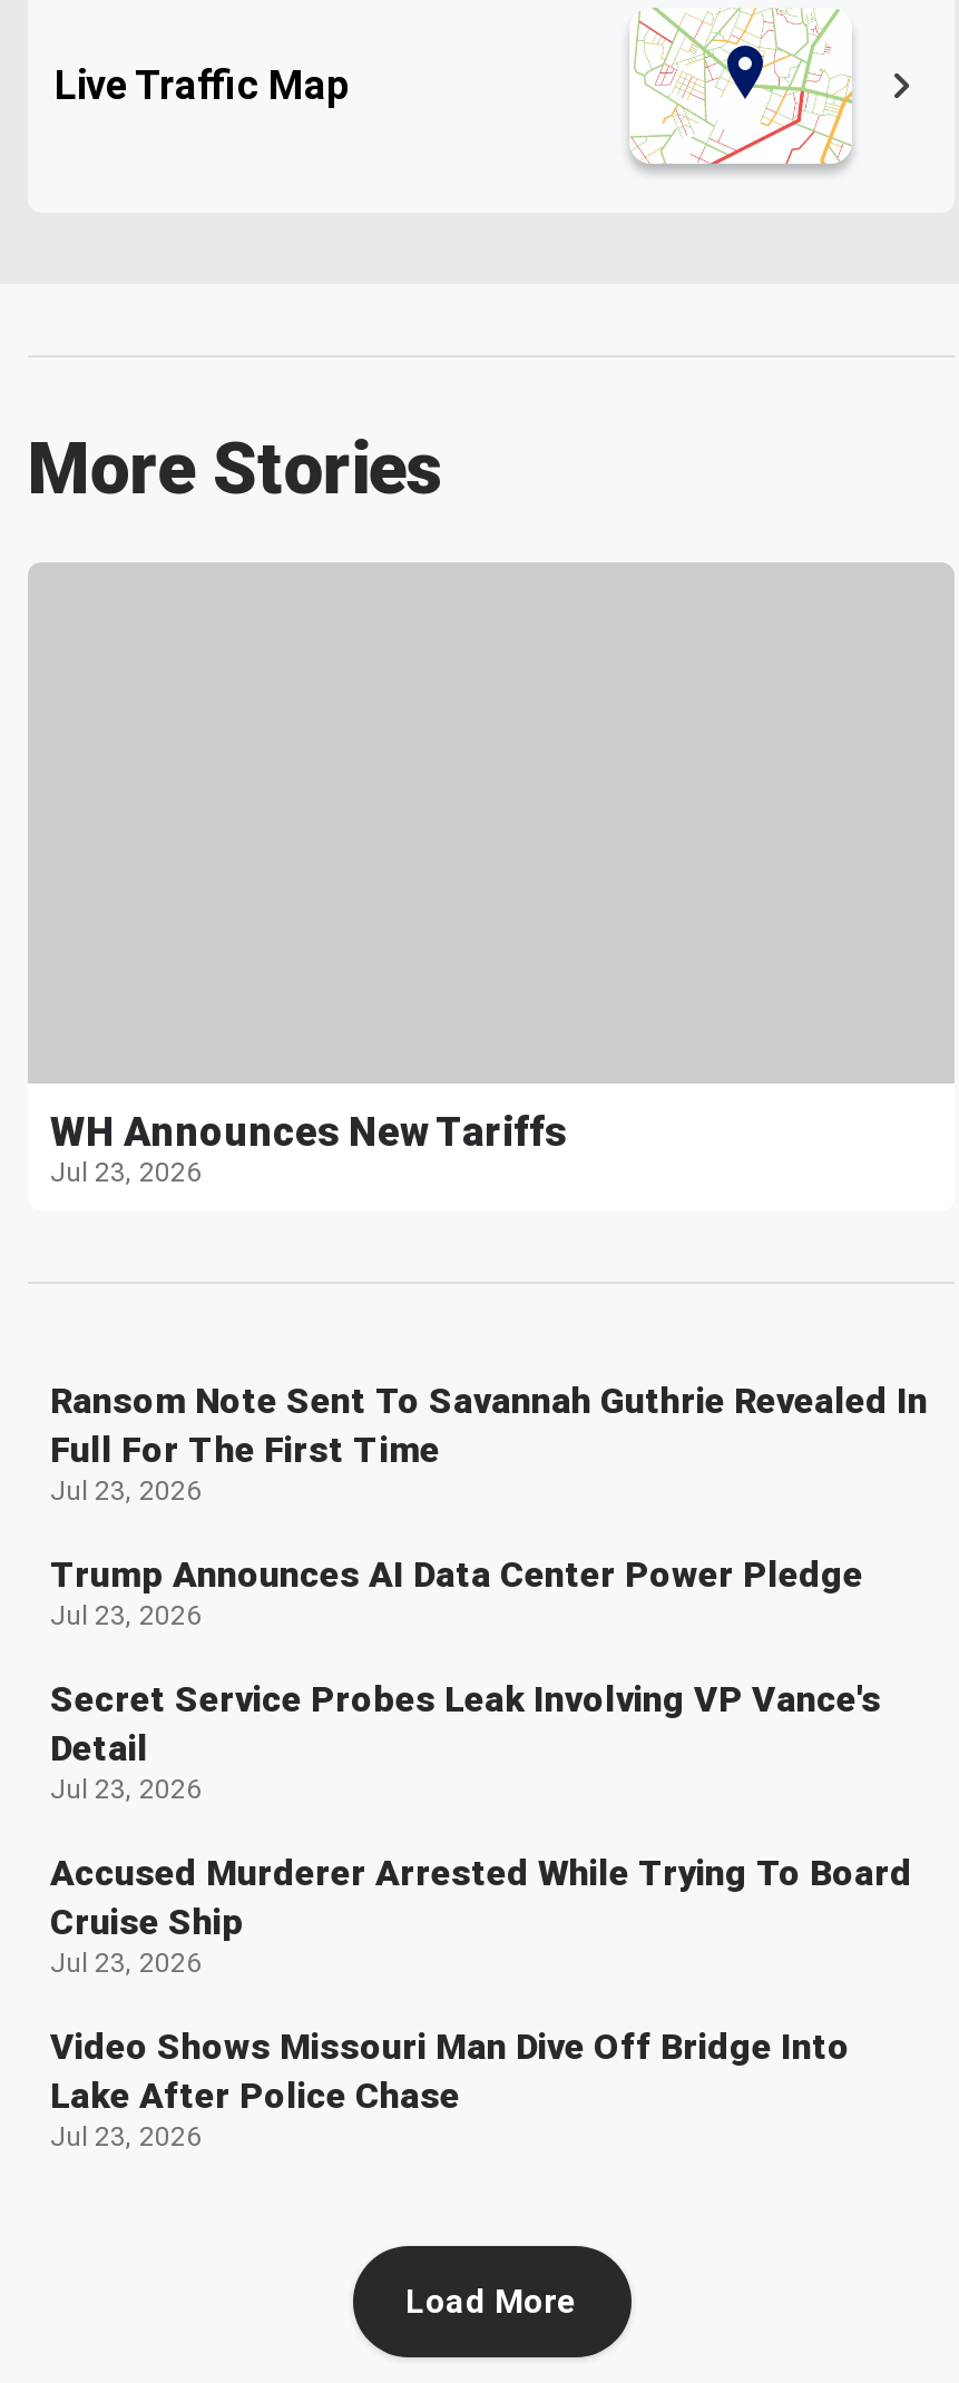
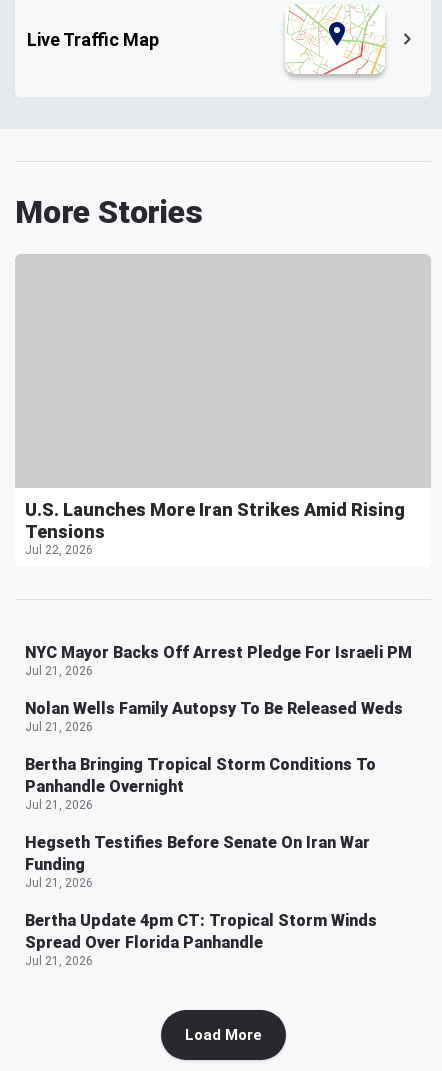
- WH Announces New Tariffs
- Jul 23, 2026
+ U.S. Launches More Iran Strikes Amid Rising
+ Tensions
+ Jul 22, 2026

- Ransom Note Sent To Savannah Guthrie Revealed In
- Full For The First Time
- Jul 23, 2026
+ NYC Mayor Backs Off Arrest Pledge For Israeli PM
+ Jul 21, 2026

- Trump Announces AI Data Center Power Pledge
- Jul 23, 2026
+ Nolan Wells Family Autopsy To Be Released Weds
+ Jul 21, 2026

- Secret Service Probes Leak Involving VP Vance's
- Detail
- Jul 23, 2026
+ Bertha Bringing Tropical Storm Conditions To
+ Panhandle Overnight
+ Jul 21, 2026

- Accused Murderer Arrested While Trying To Board
- Cruise Ship
- Jul 23, 2026
+ Hegseth Testifies Before Senate On Iran War
+ Funding
+ Jul 21, 2026

- Video Shows Missouri Man Dive Off Bridge Into
- Lake After Police Chase
- Jul 23, 2026
+ Bertha Update 4pm CT: Tropical Storm Winds
+ Spread Over Florida Panhandle
+ Jul 21, 2026
